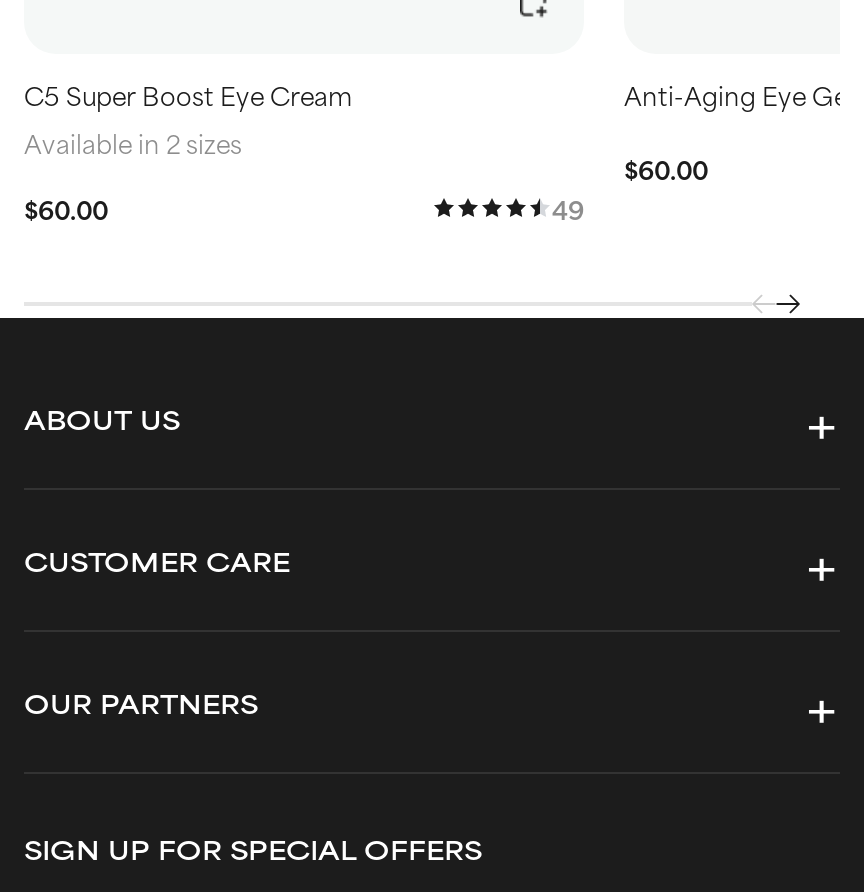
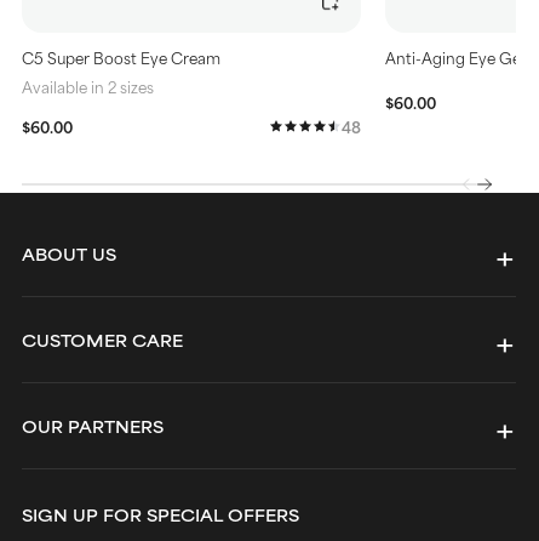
- 49
+ 48
